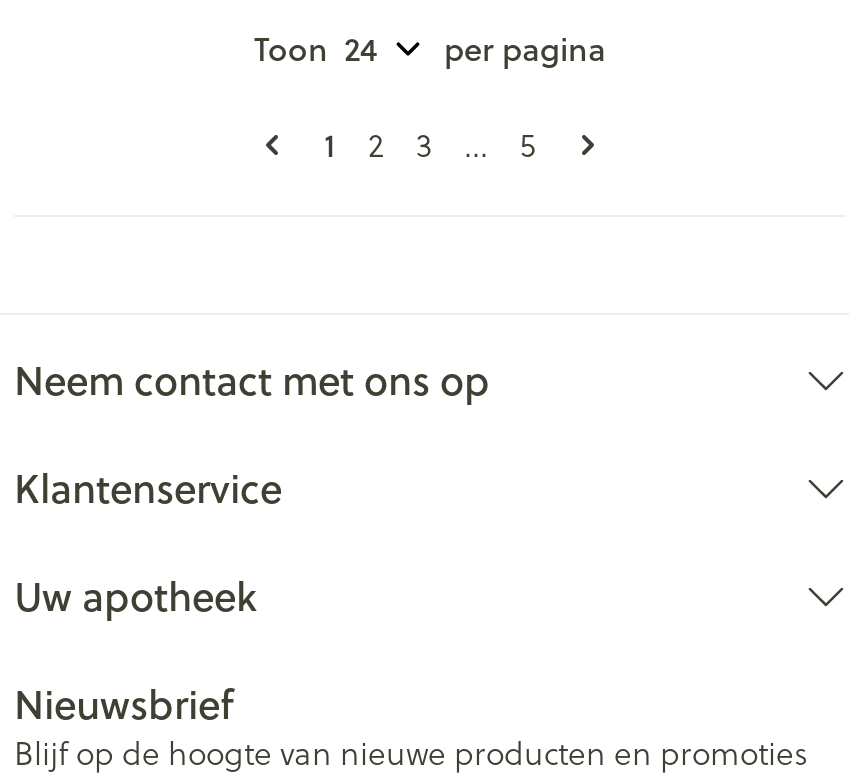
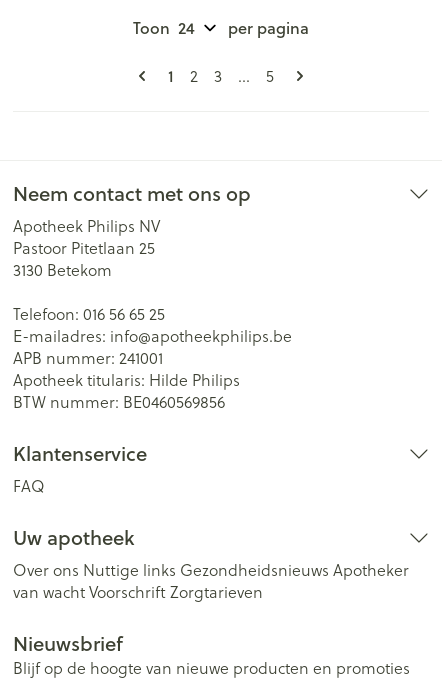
+ Apotheek Philips NV
+ Pastoor Pitetlaan 25
+ 3130 Betekom
+ Telefoon: 016 56 65 25
+ E-mailadres: info@apotheekphilips.be
+ APB nummer: 241001
+ Apotheek titularis: Hilde Philips
+ BTW nummer: BE0460569856

+ FAQ

+ Over ons Nuttige links Gezondheidsnieuws Apotheker
+ van wacht Voorschrift Zorgtarieven
